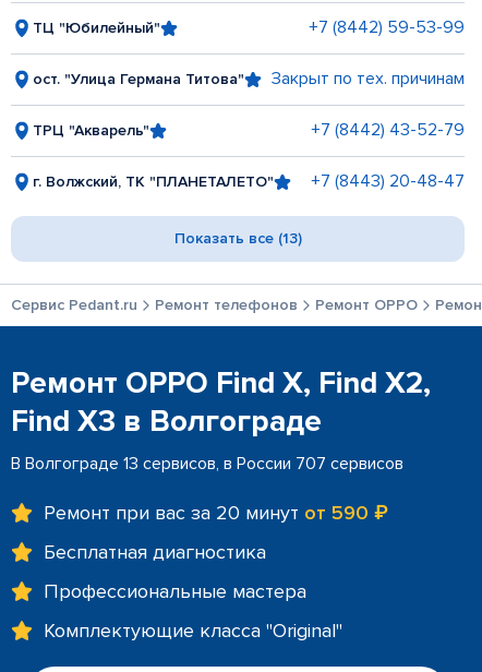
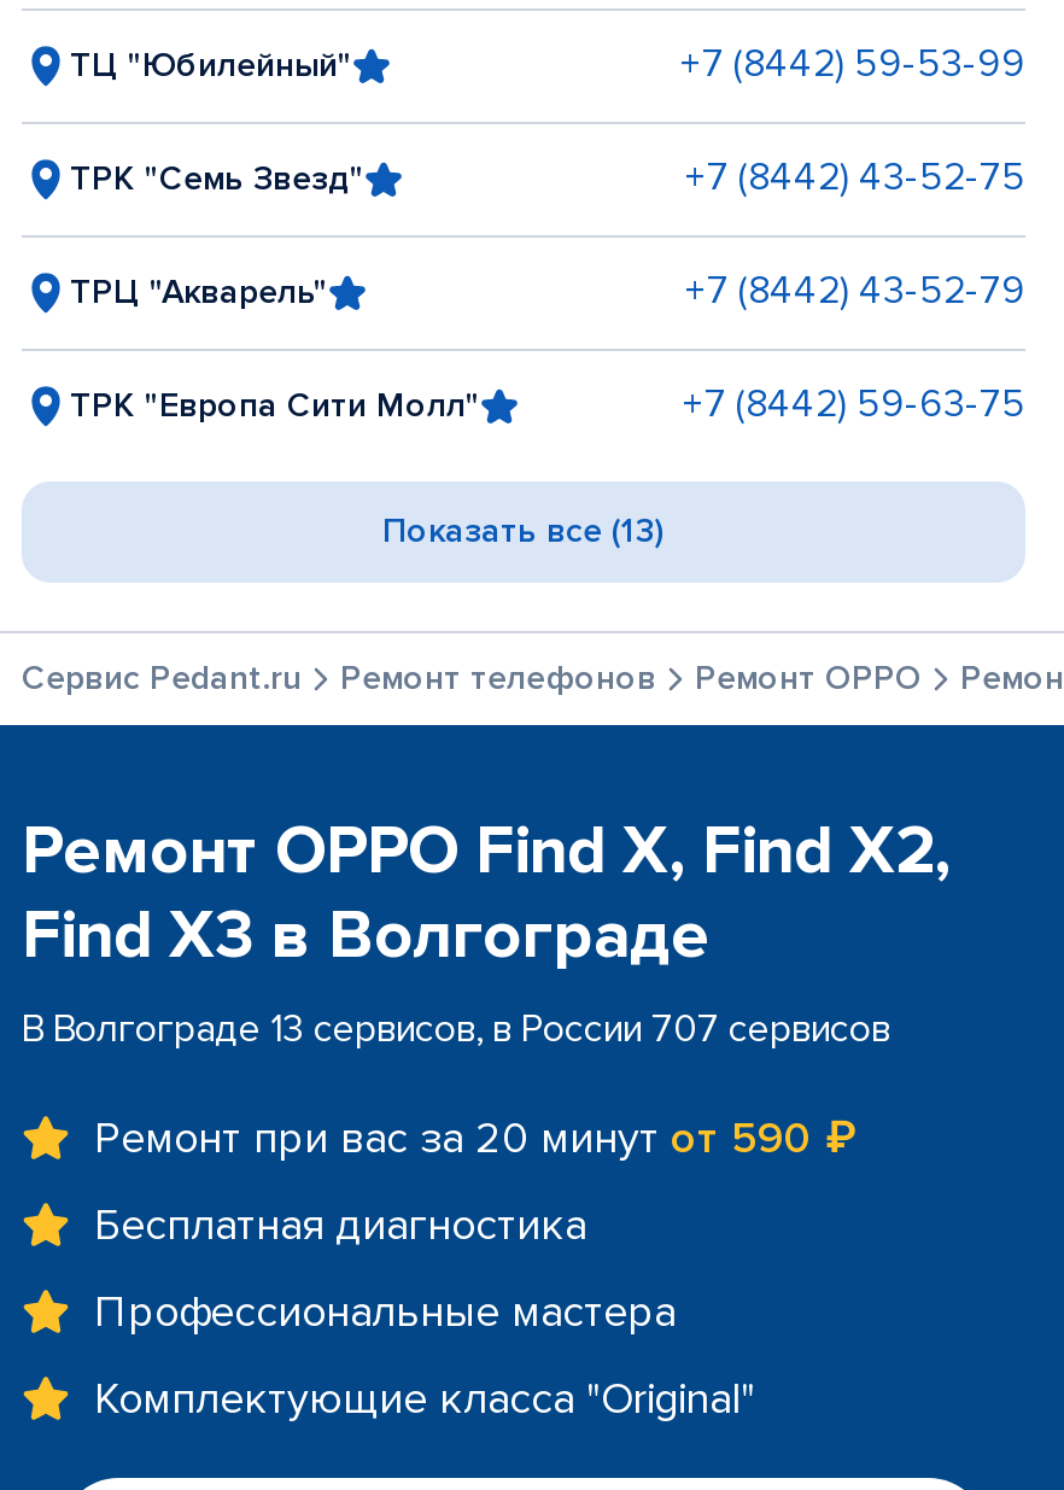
- ост. "Улица Германа Титова"
- Закрыт по тех. причинам
+ ТРК "Семь Звезд"
+ +7 (8442) 43-52-75

- г. Волжский, ТК "ПЛАНЕТАЛЕТО"
- +7 (8443) 20-48-47
+ ТРК "Европа Сити Молл"
+ +7 (8442) 59-63-75
